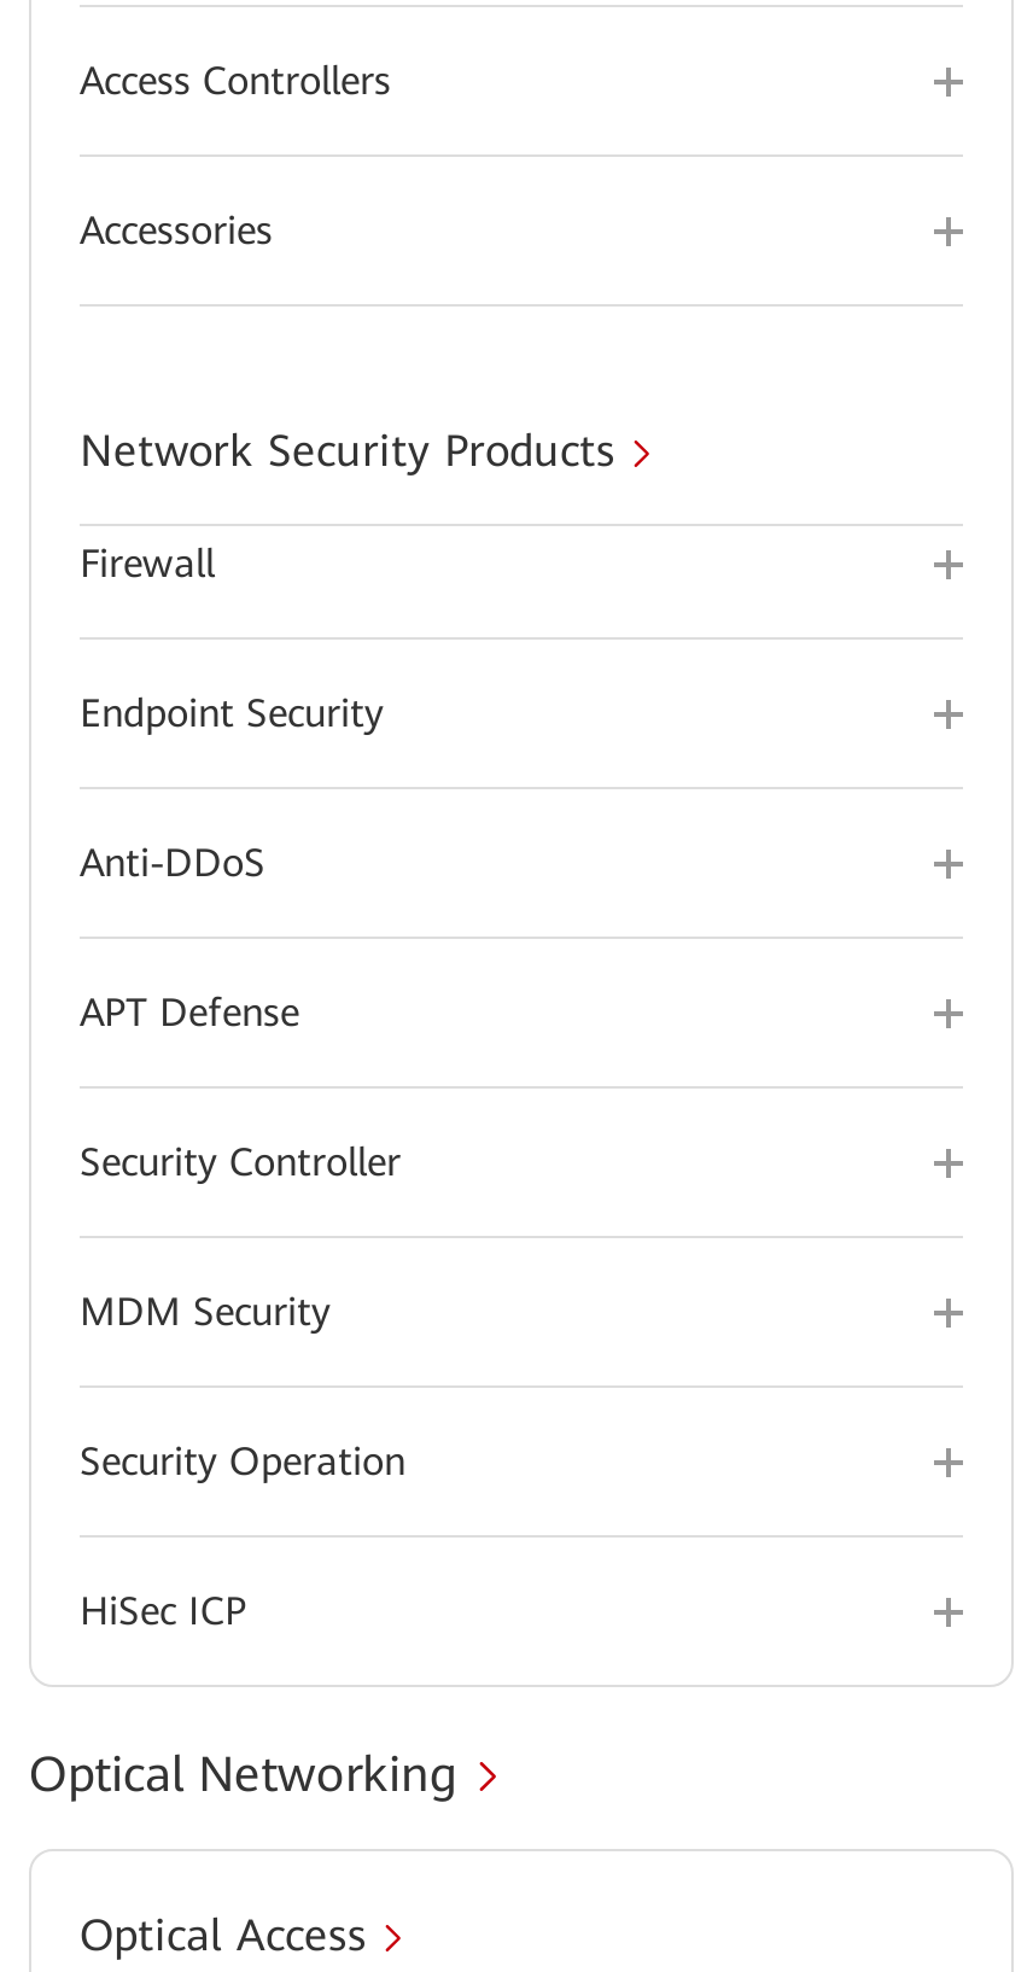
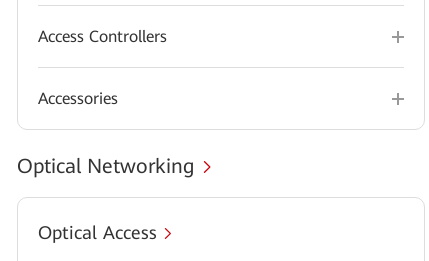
- Network Security Products
- Firewall
- Endpoint Security
- Anti-DDoS
- APT Defense
- Security Controller
- MDM Security
- Security Operation
- HiSec ICP
